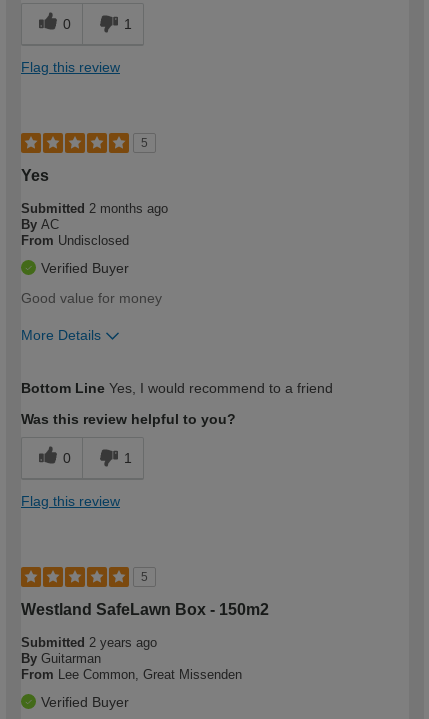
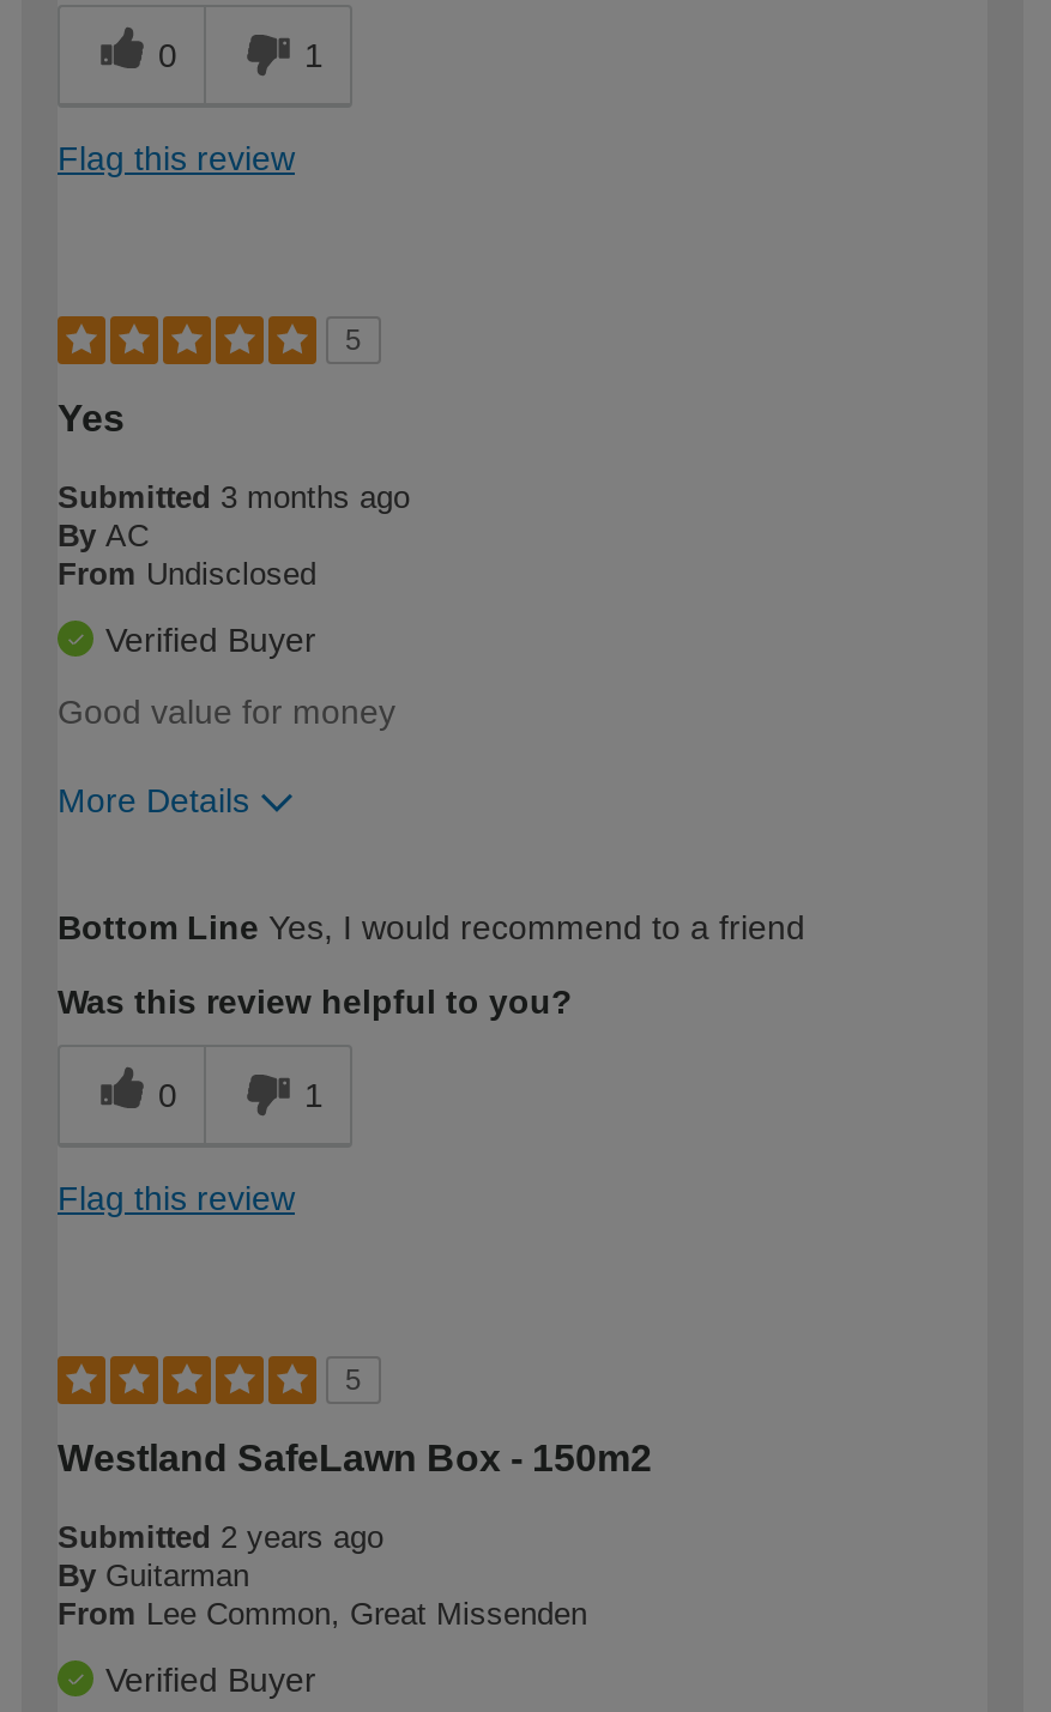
- Submitted 2 months ago
+ Submitted 3 months ago
